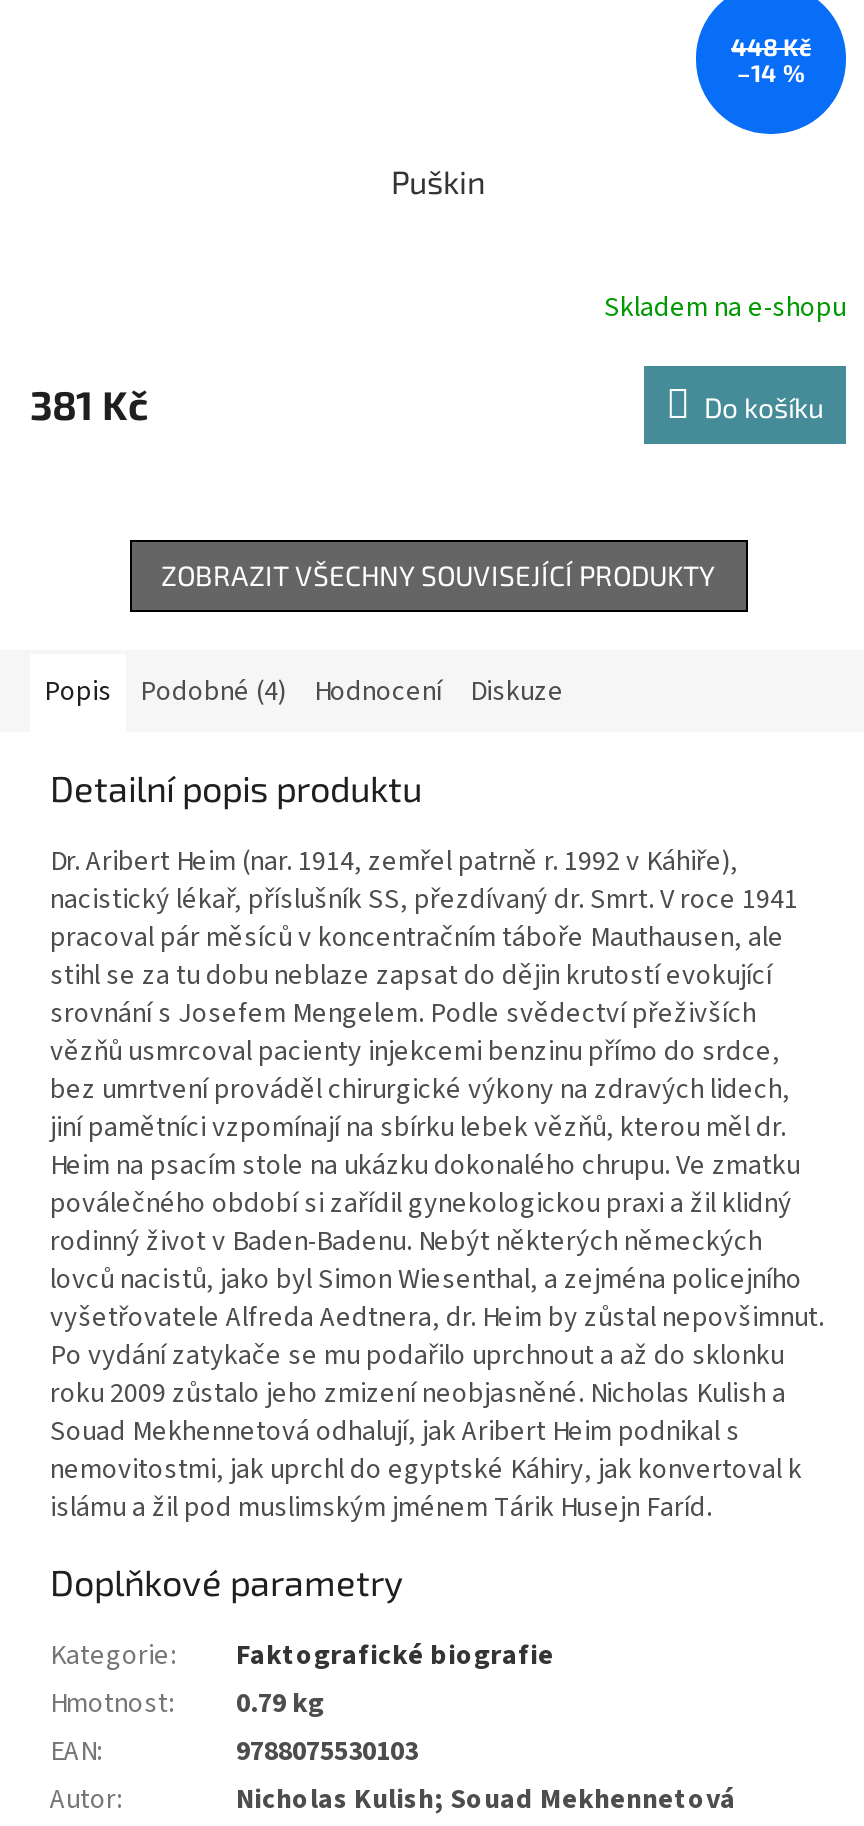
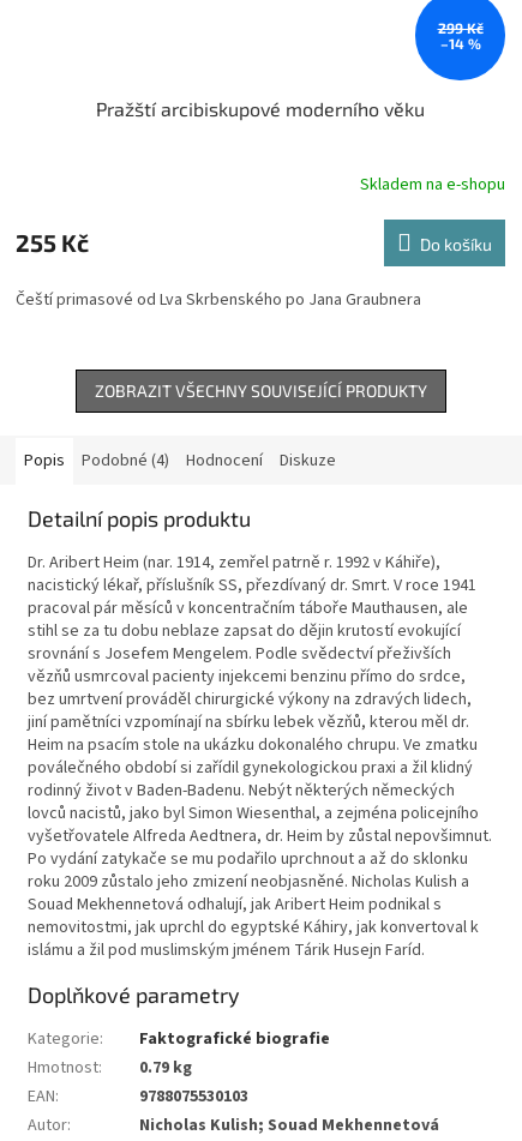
- 448 Kč
+ 299 Kč

- Puškin
+ Pražští arcibiskupové moderního věku

- 381 Kč
+ 255 Kč

+ Čeští primasové od Lva Skrbenského po Jana Graubnera
